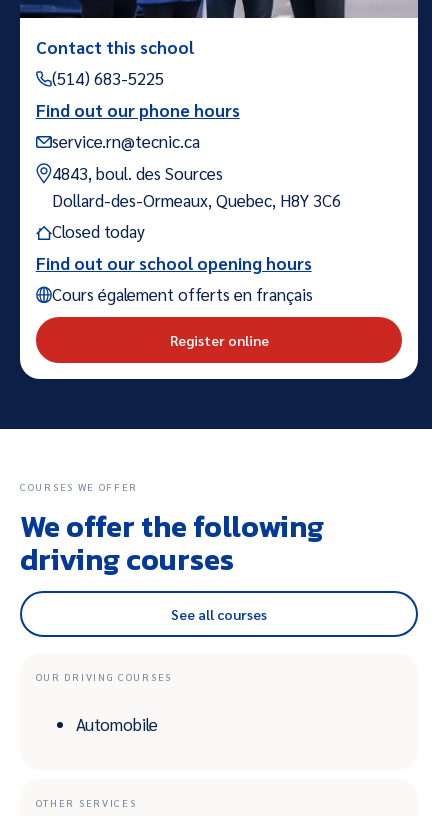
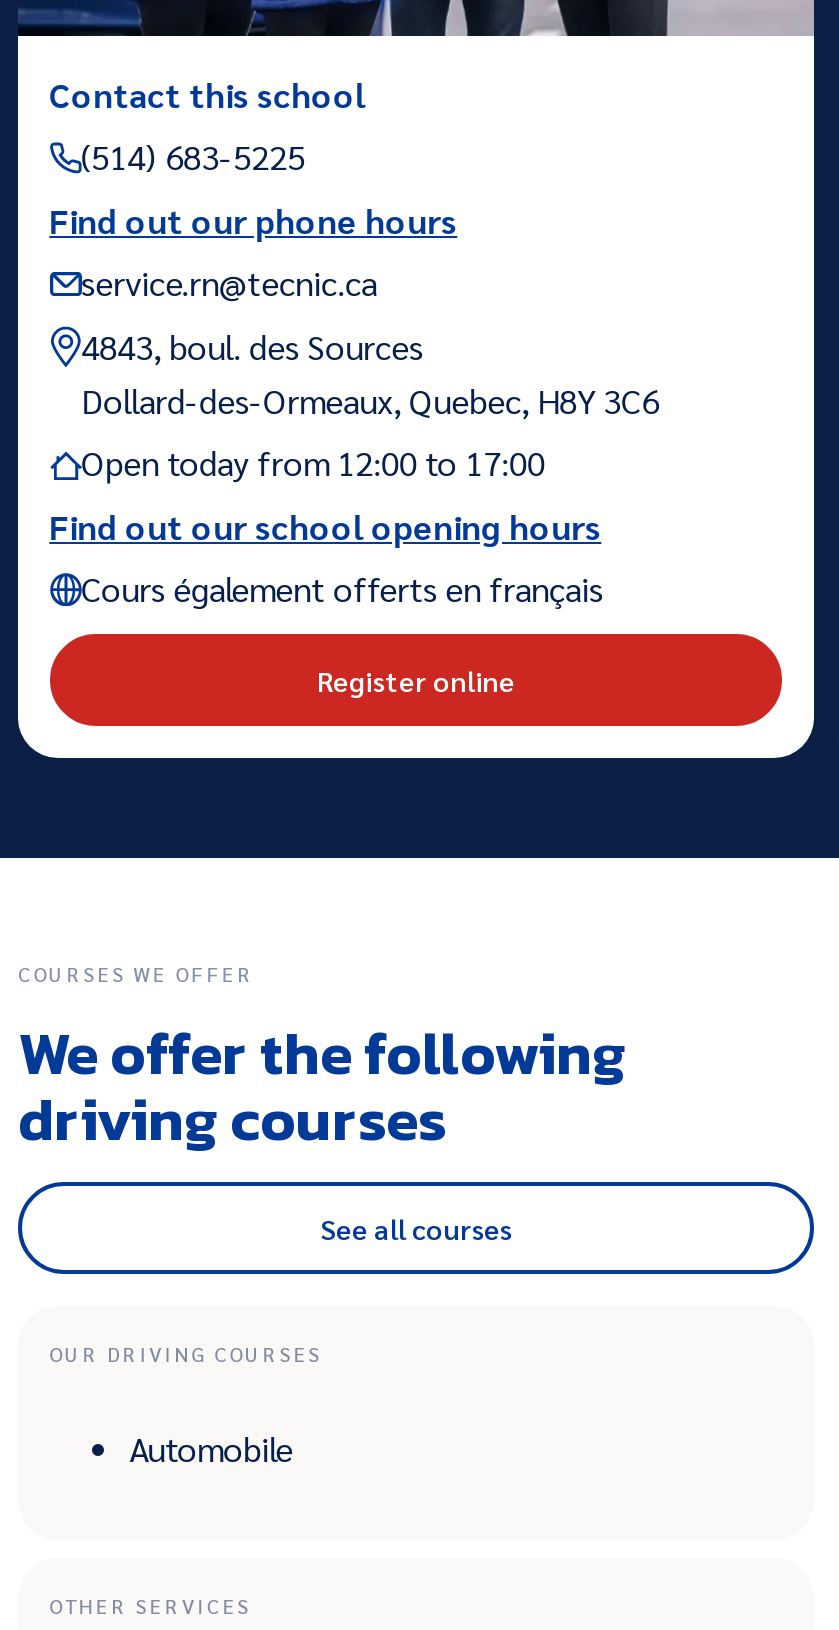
- Closed today
+ Open today from 12:00 to 17:00
